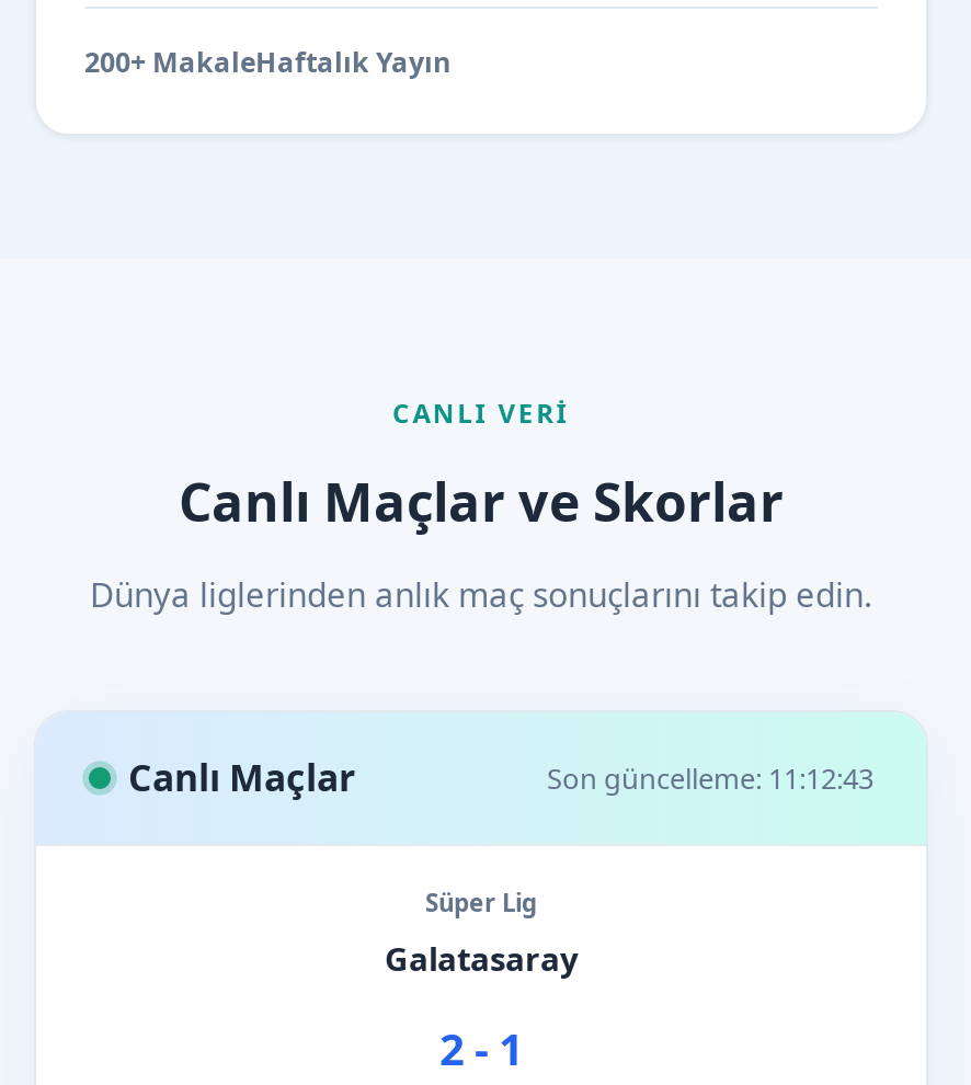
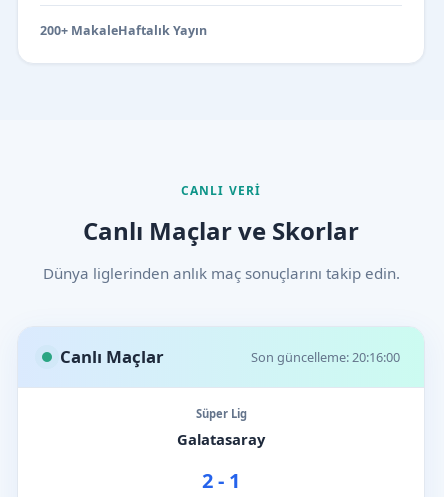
- Son güncelleme: 11:12:43
+ Son güncelleme: 20:16:00
